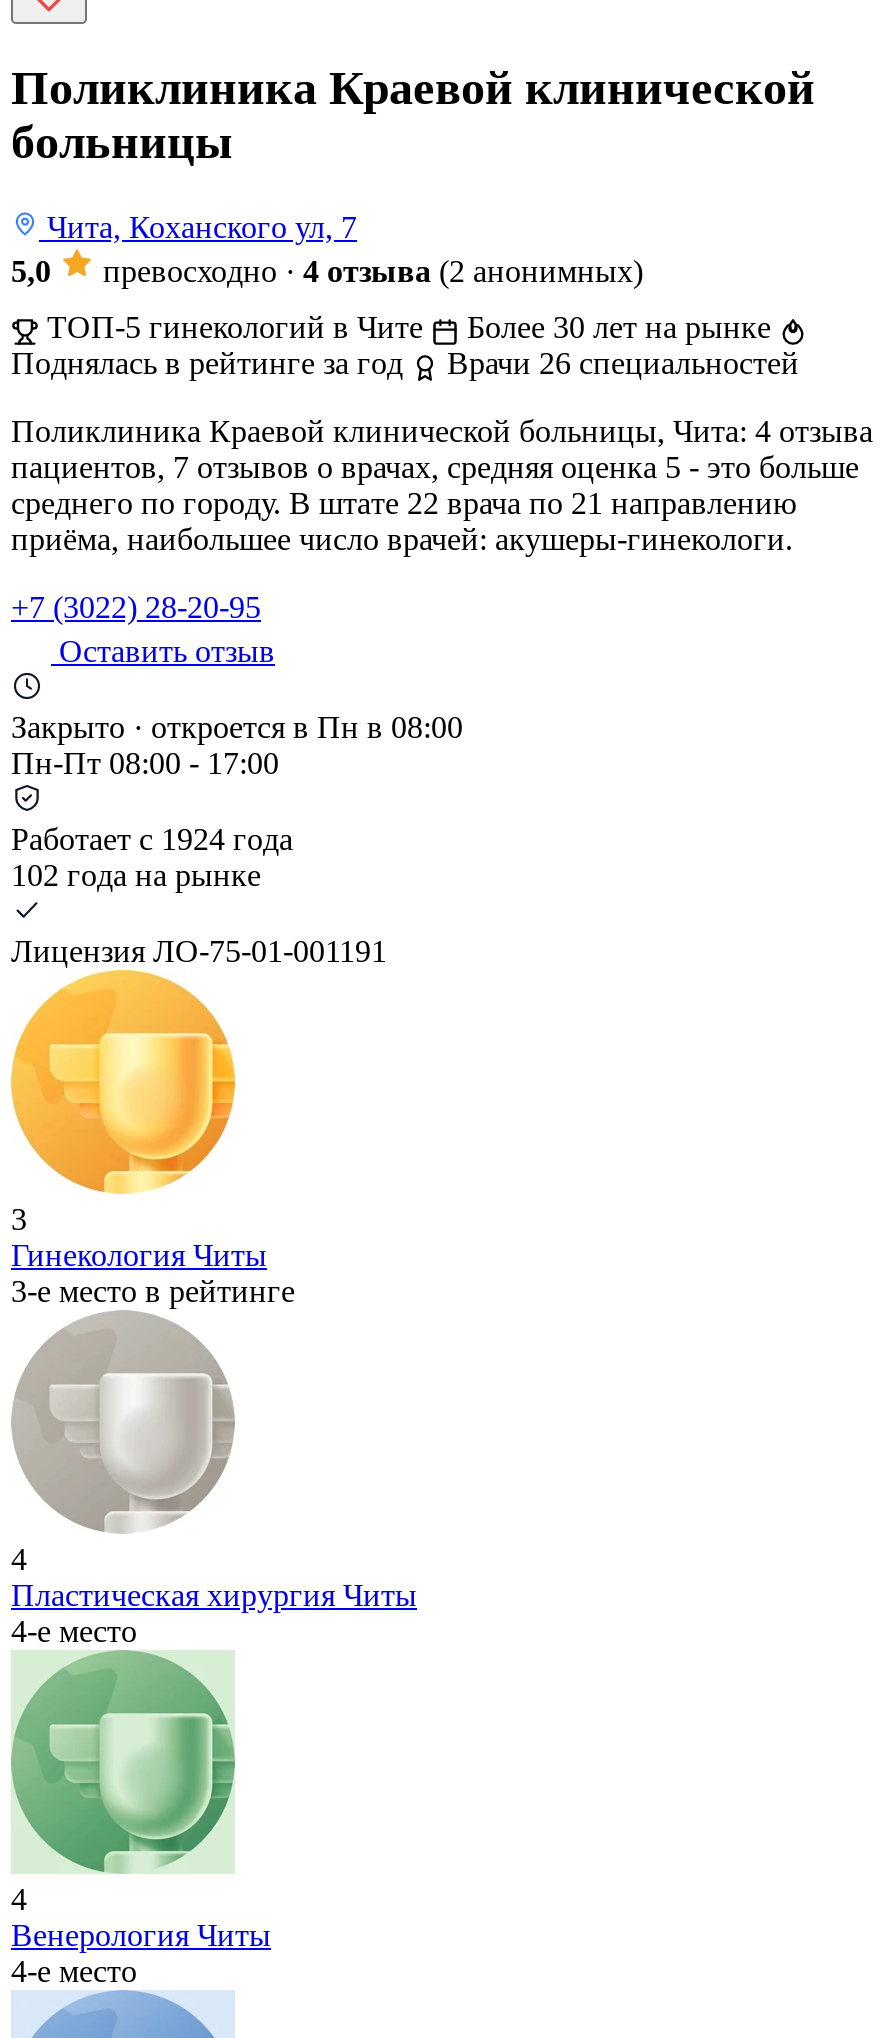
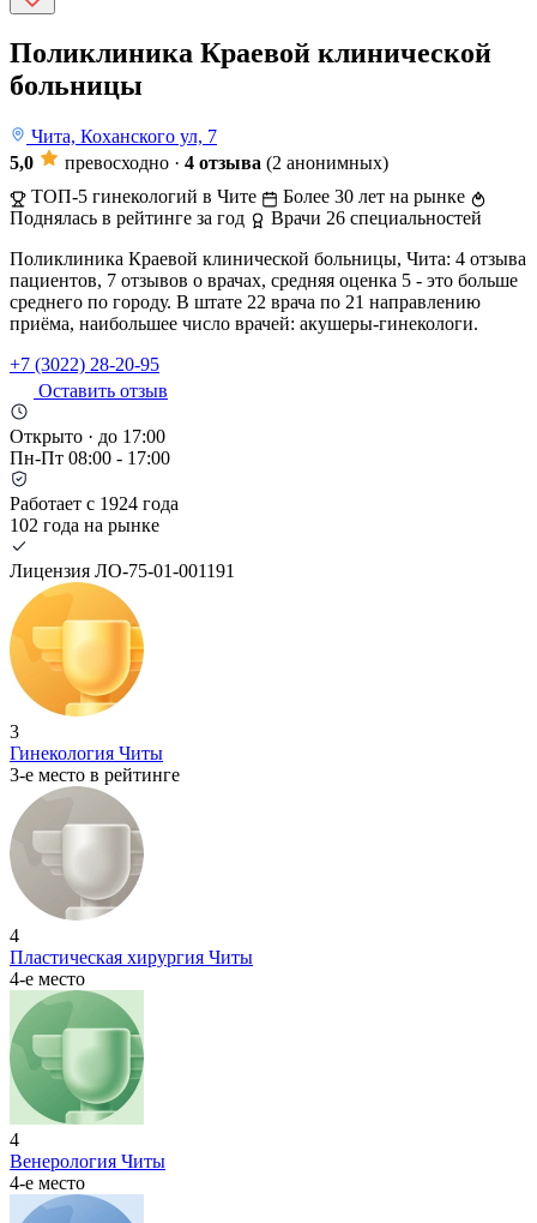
- Закрыто · откроется в Пн в 08:00
+ Открыто · до 17:00
